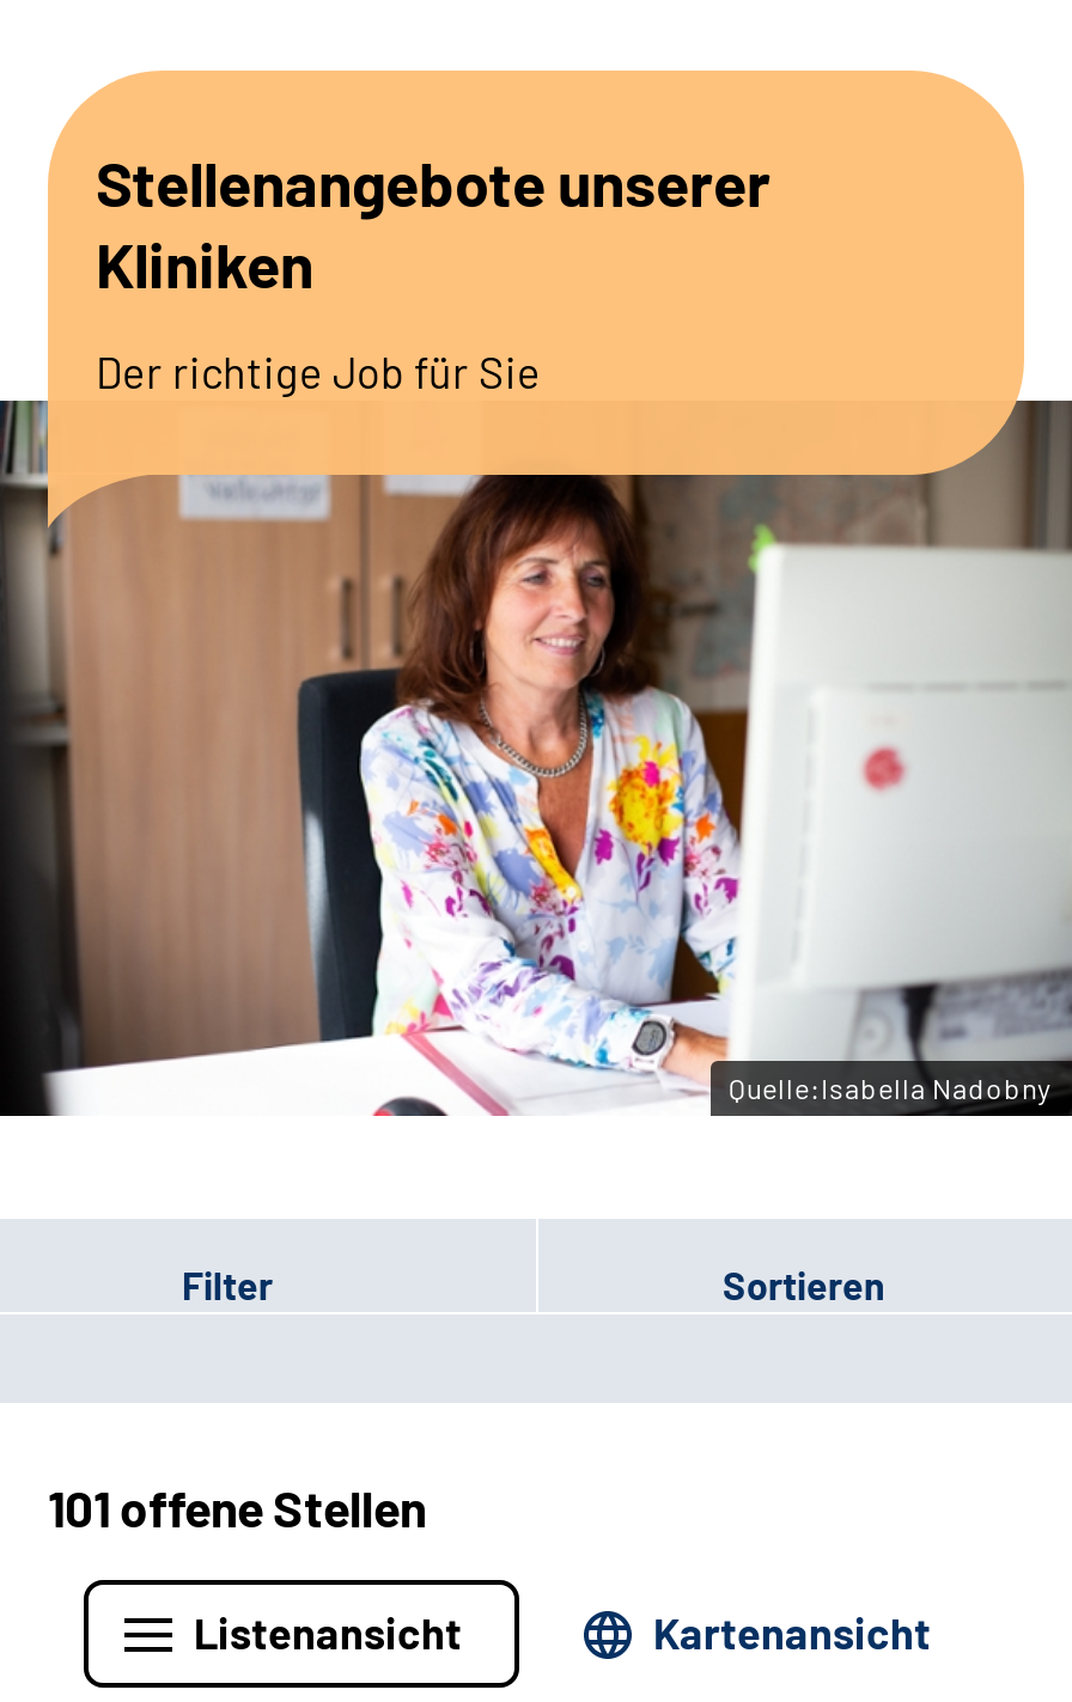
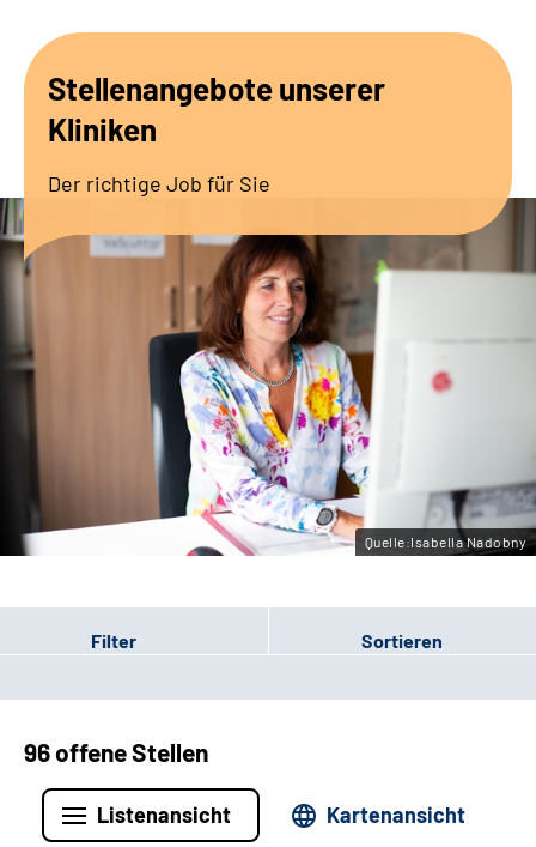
- 101 offene Stellen
+ 96 offene Stellen
